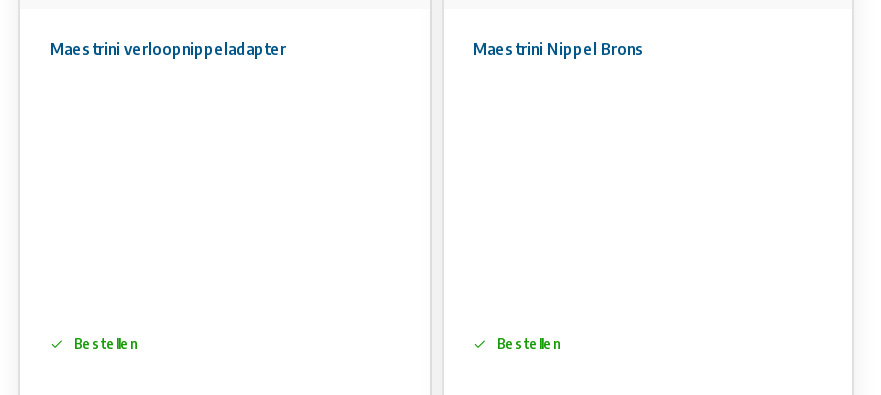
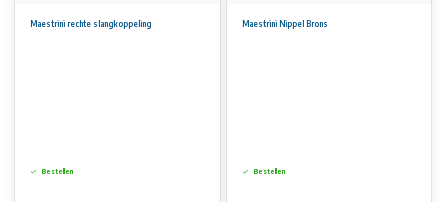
- Maestrini verloopnippeladapter
+ Maestrini rechte slangkoppeling
